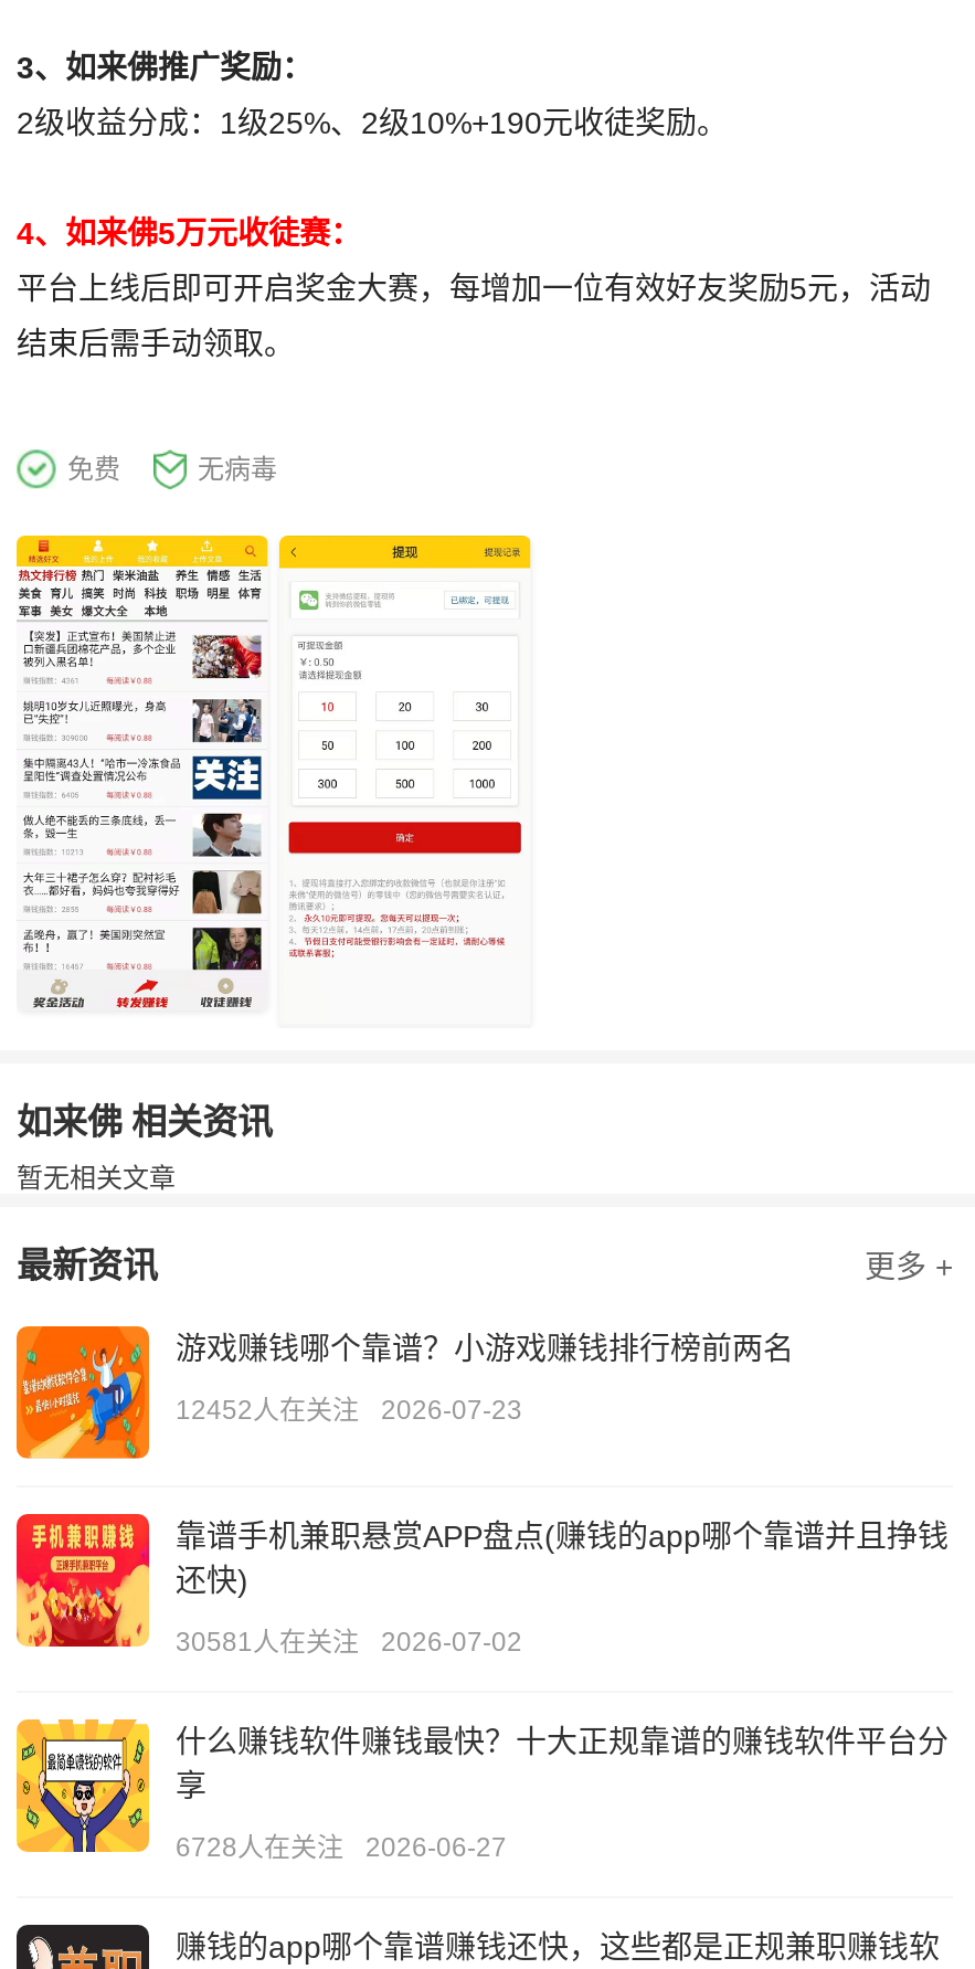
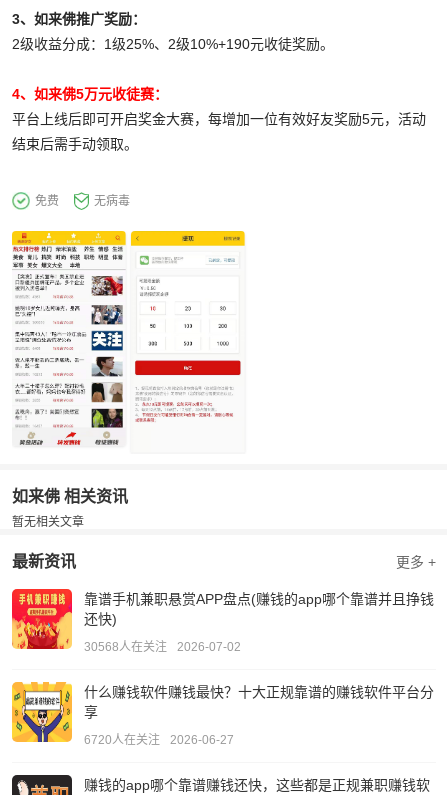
- [image]
- 游戏赚钱哪个靠谱？小游戏赚钱排行榜前两名
- 12452人在关注
- 2026-07-23

- 30581人在关注 2026-07-02
+ 30568人在关注 2026-07-02

- 6728人在关注 2026-06-27
+ 6720人在关注 2026-06-27
